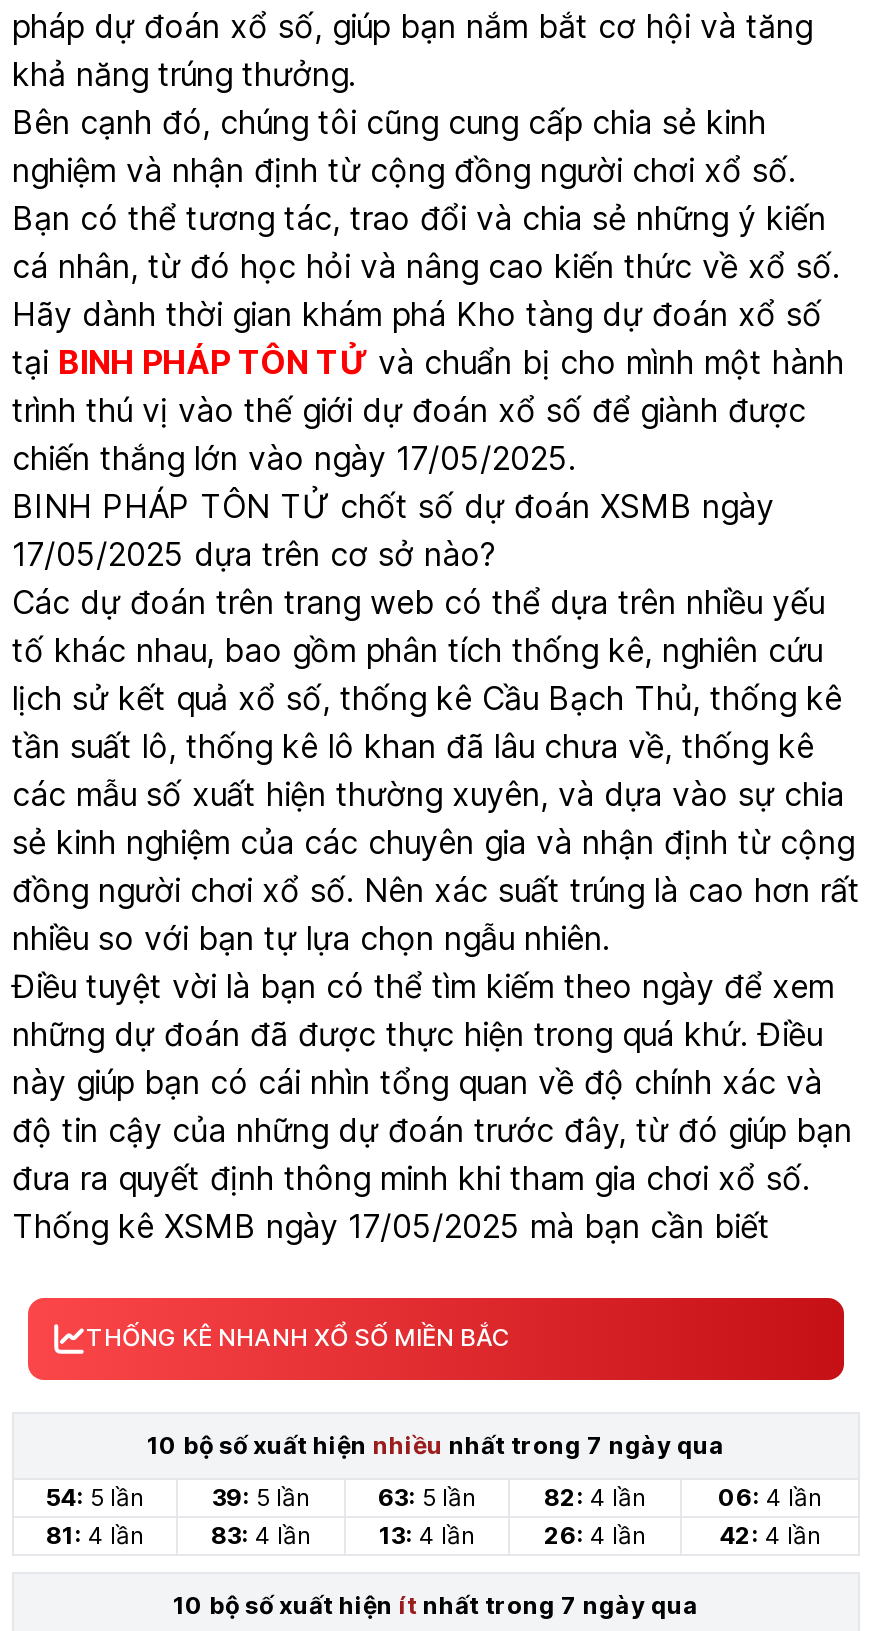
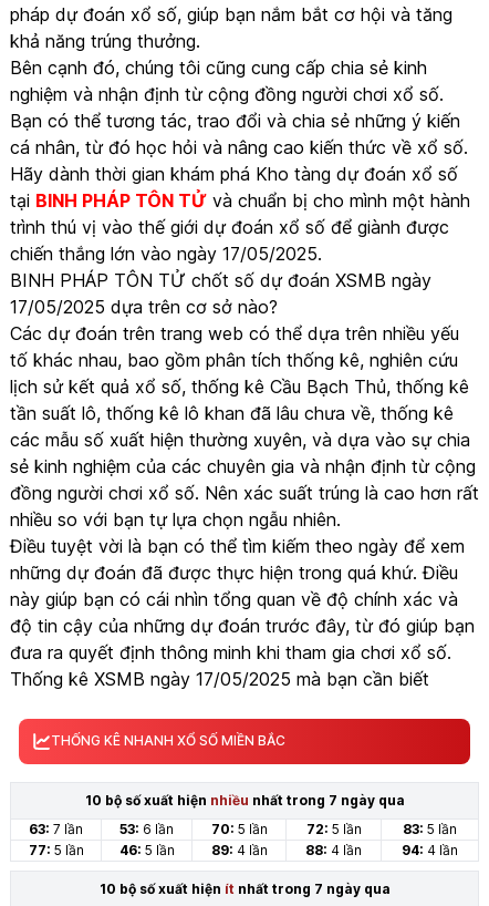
- 54: 5 lần
+ 63: 7 lần

- 39: 5 lần
+ 53: 6 lần

- 63: 5 lần
+ 70: 5 lần

- 82: 4 lần
+ 72: 5 lần

- 06: 4 lần
+ 83: 5 lần

- 81: 4 lần
+ 77: 5 lần

- 83: 4 lần
+ 46: 5 lần

- 13: 4 lần
+ 89: 4 lần

- 26: 4 lần
+ 88: 4 lần

- 42: 4 lần
+ 94: 4 lần
